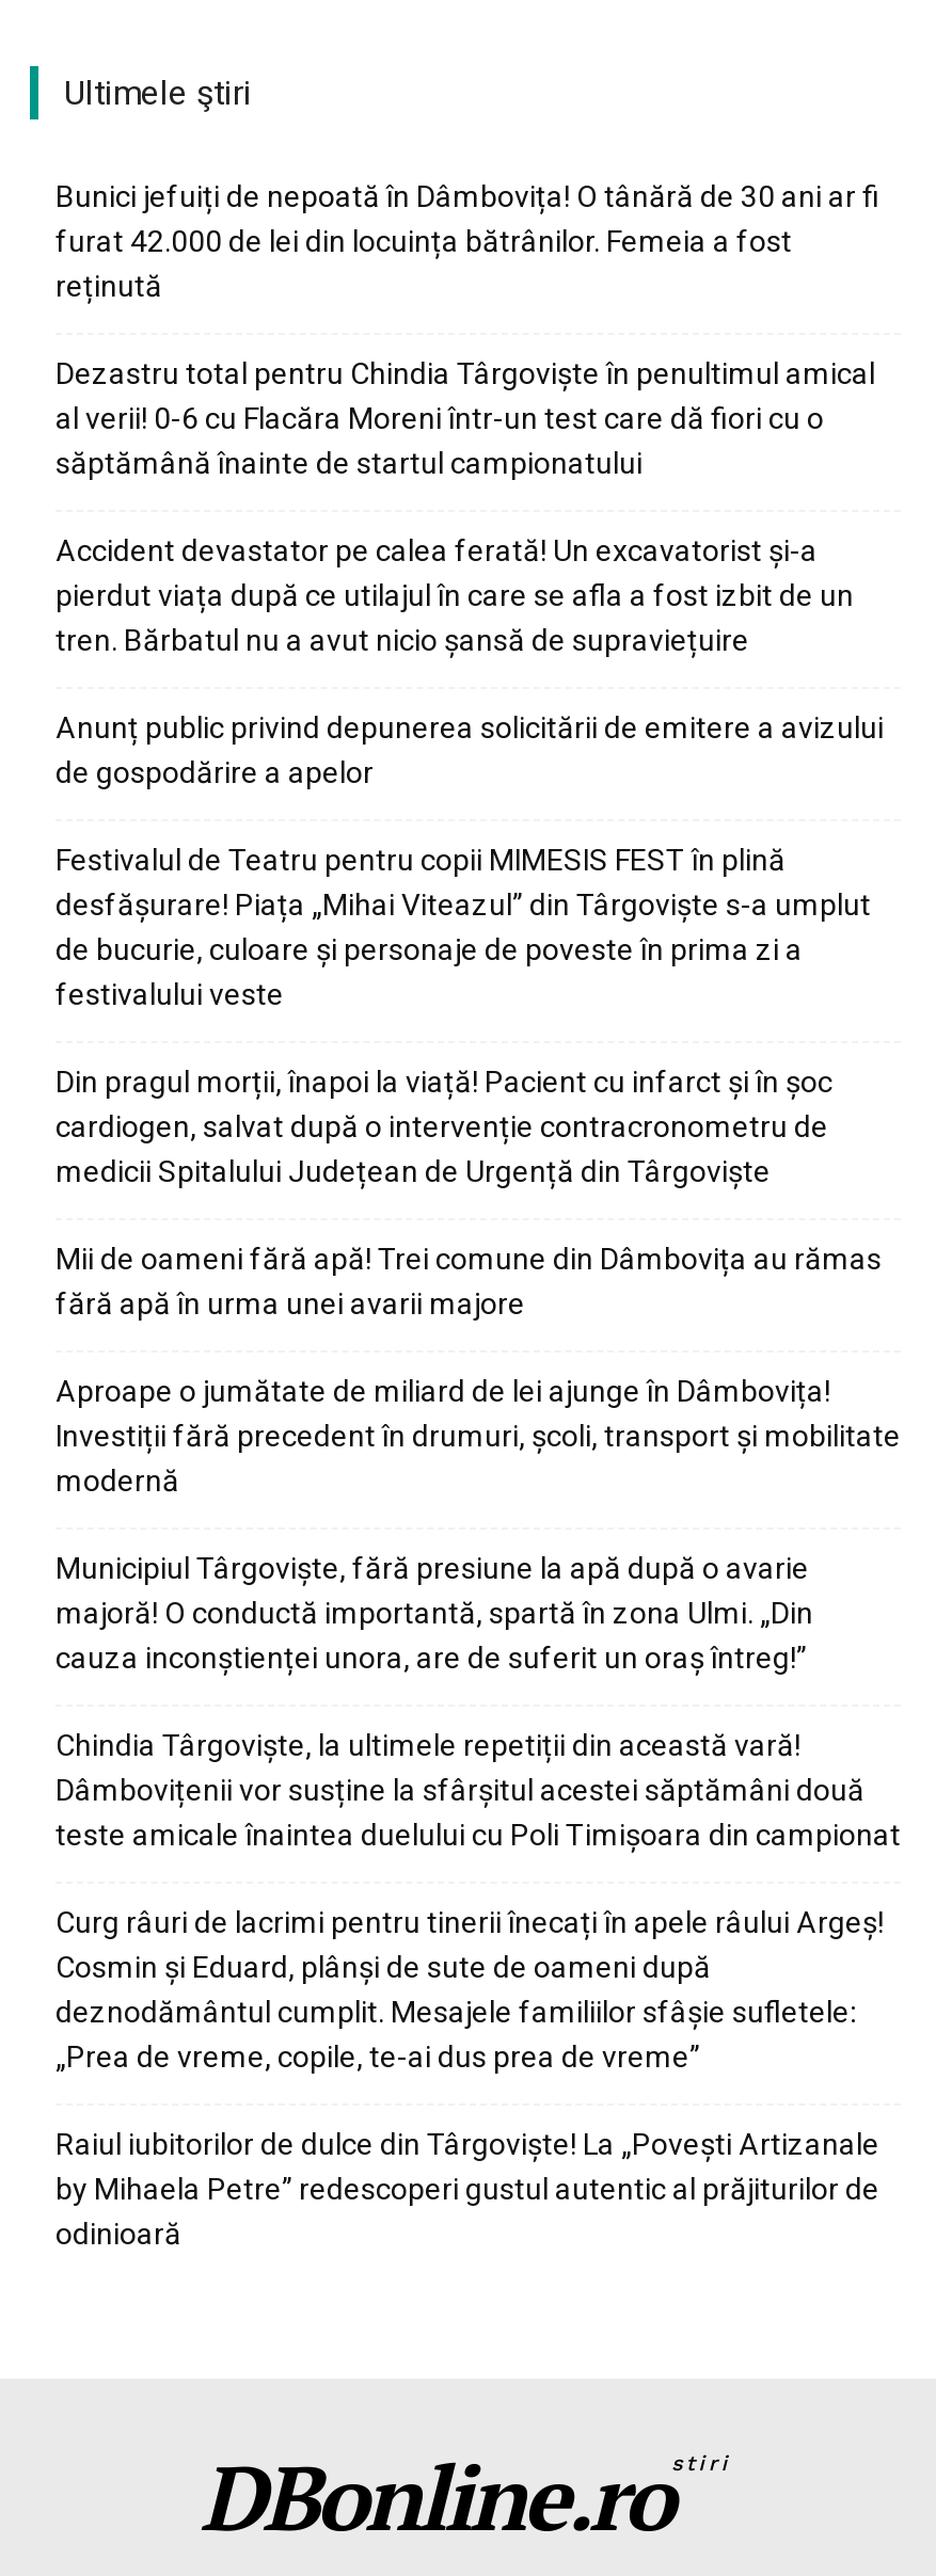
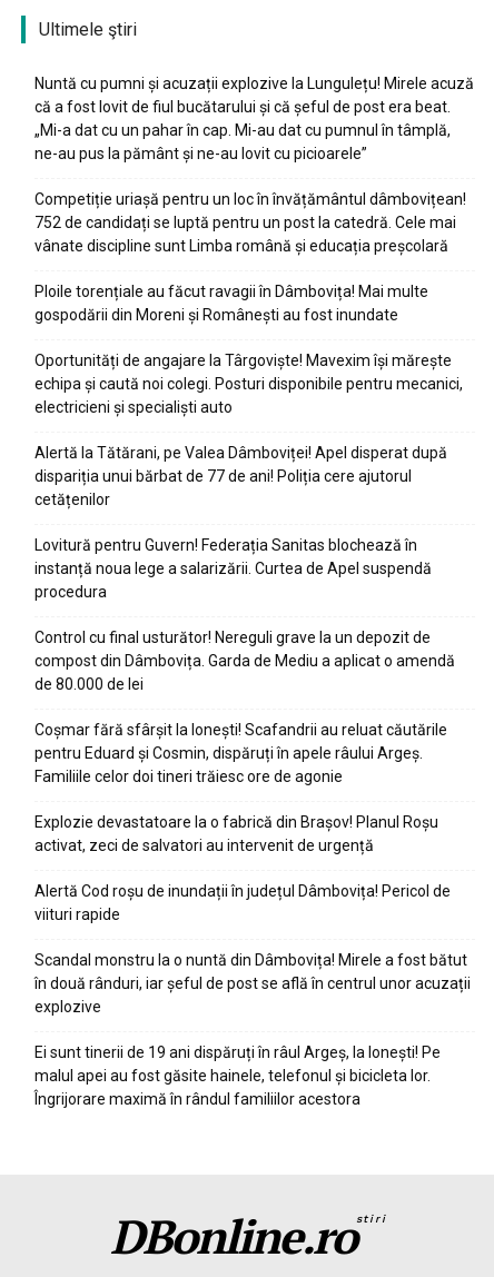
- Bunici jefuiți de nepoată în Dâmbovița! O tânără de 30 ani ar fi
- furat 42.000 de lei din locuința bătrânilor. Femeia a fost
- reținută
+ Nuntă cu pumni și acuzații explozive la Lungulețu! Mirele acuză
+ că a fost lovit de fiul bucătarului și că șeful de post era beat.
+ „Mi-a dat cu un pahar în cap. Mi-au dat cu pumnul în tâmplă,
+ ne-au pus la pământ și ne-au lovit cu picioarele”

- Dezastru total pentru Chindia Târgoviște în penultimul amical
- al verii! 0-6 cu Flacăra Moreni într-un test care dă fiori cu o
- săptămână înainte de startul campionatului
+ Competiție uriașă pentru un loc în învățământul dâmbovițean!
+ 752 de candidați se luptă pentru un post la catedră. Cele mai
+ vânate discipline sunt Limba română și educația preșcolară

- Accident devastator pe calea ferată! Un excavatorist și-a
- pierdut viața după ce utilajul în care se afla a fost izbit de un
- tren. Bărbatul nu a avut nicio șansă de supraviețuire
+ Ploile torențiale au făcut ravagii în Dâmbovița! Mai multe
+ gospodării din Moreni și Românești au fost inundate

- Anunț public privind depunerea solicitării de emitere a avizului
- de gospodărire a apelor
+ Oportunități de angajare la Târgoviște! Mavexim își mărește
+ echipa și caută noi colegi. Posturi disponibile pentru mecanici,
+ electricieni și specialiști auto

- Festivalul de Teatru pentru copii MIMESIS FEST în plină
- desfășurare! Piața „Mihai Viteazul” din Târgoviște s-a umplut
- de bucurie, culoare și personaje de poveste în prima zi a
- festivalului veste
+ Alertă la Tătărani, pe Valea Dâmboviței! Apel disperat după
+ dispariția unui bărbat de 77 de ani! Poliția cere ajutorul
+ cetățenilor

- Din pragul morții, înapoi la viață! Pacient cu infarct și în șoc
- cardiogen, salvat după o intervenție contracronometru de
- medicii Spitalului Județean de Urgență din Târgoviște
+ Lovitură pentru Guvern! Federația Sanitas blochează în
+ instanță noua lege a salarizării. Curtea de Apel suspendă
+ procedura

- Mii de oameni fără apă! Trei comune din Dâmbovița au rămas
- fără apă în urma unei avarii majore
+ Control cu final usturător! Nereguli grave la un depozit de
+ compost din Dâmbovița. Garda de Mediu a aplicat o amendă
+ de 80.000 de lei

- Aproape o jumătate de miliard de lei ajunge în Dâmbovița!
- Investiții fără precedent în drumuri, școli, transport și mobilitate
- modernă
+ Coșmar fără sfârșit la Ionești! Scafandrii au reluat căutările
+ pentru Eduard și Cosmin, dispăruți în apele râului Argeș.
+ Familiile celor doi tineri trăiesc ore de agonie

- Municipiul Târgoviște, fără presiune la apă după o avarie
- majoră! O conductă importantă, spartă în zona Ulmi. „Din
- cauza inconștienței unora, are de suferit un oraș întreg!”
+ Explozie devastatoare la o fabrică din Brașov! Planul Roșu
+ activat, zeci de salvatori au intervenit de urgență

- Chindia Târgoviște, la ultimele repetiții din această vară!
- Dâmbovițenii vor susține la sfârșitul acestei săptămâni două
- teste amicale înaintea duelului cu Poli Timișoara din campionat
+ Alertă Cod roșu de inundații în județul Dâmbovița! Pericol de
+ viituri rapide

- Curg râuri de lacrimi pentru tinerii înecați în apele râului Argeș!
- Cosmin și Eduard, plânși de sute de oameni după
- deznodământul cumplit. Mesajele familiilor sfâșie sufletele:
- „Prea de vreme, copile, te-ai dus prea de vreme”
+ Scandal monstru la o nuntă din Dâmbovița! Mirele a fost bătut
+ în două rânduri, iar șeful de post se află în centrul unor acuzații
+ explozive

- Raiul iubitorilor de dulce din Târgoviște! La „Povești Artizanale
- by Mihaela Petre” redescoperi gustul autentic al prăjiturilor de
- odinioară
+ Ei sunt tinerii de 19 ani dispăruți în râul Argeș, la Ionești! Pe
+ malul apei au fost găsite hainele, telefonul și bicicleta lor.
+ Îngrijorare maximă în rândul familiilor acestora
